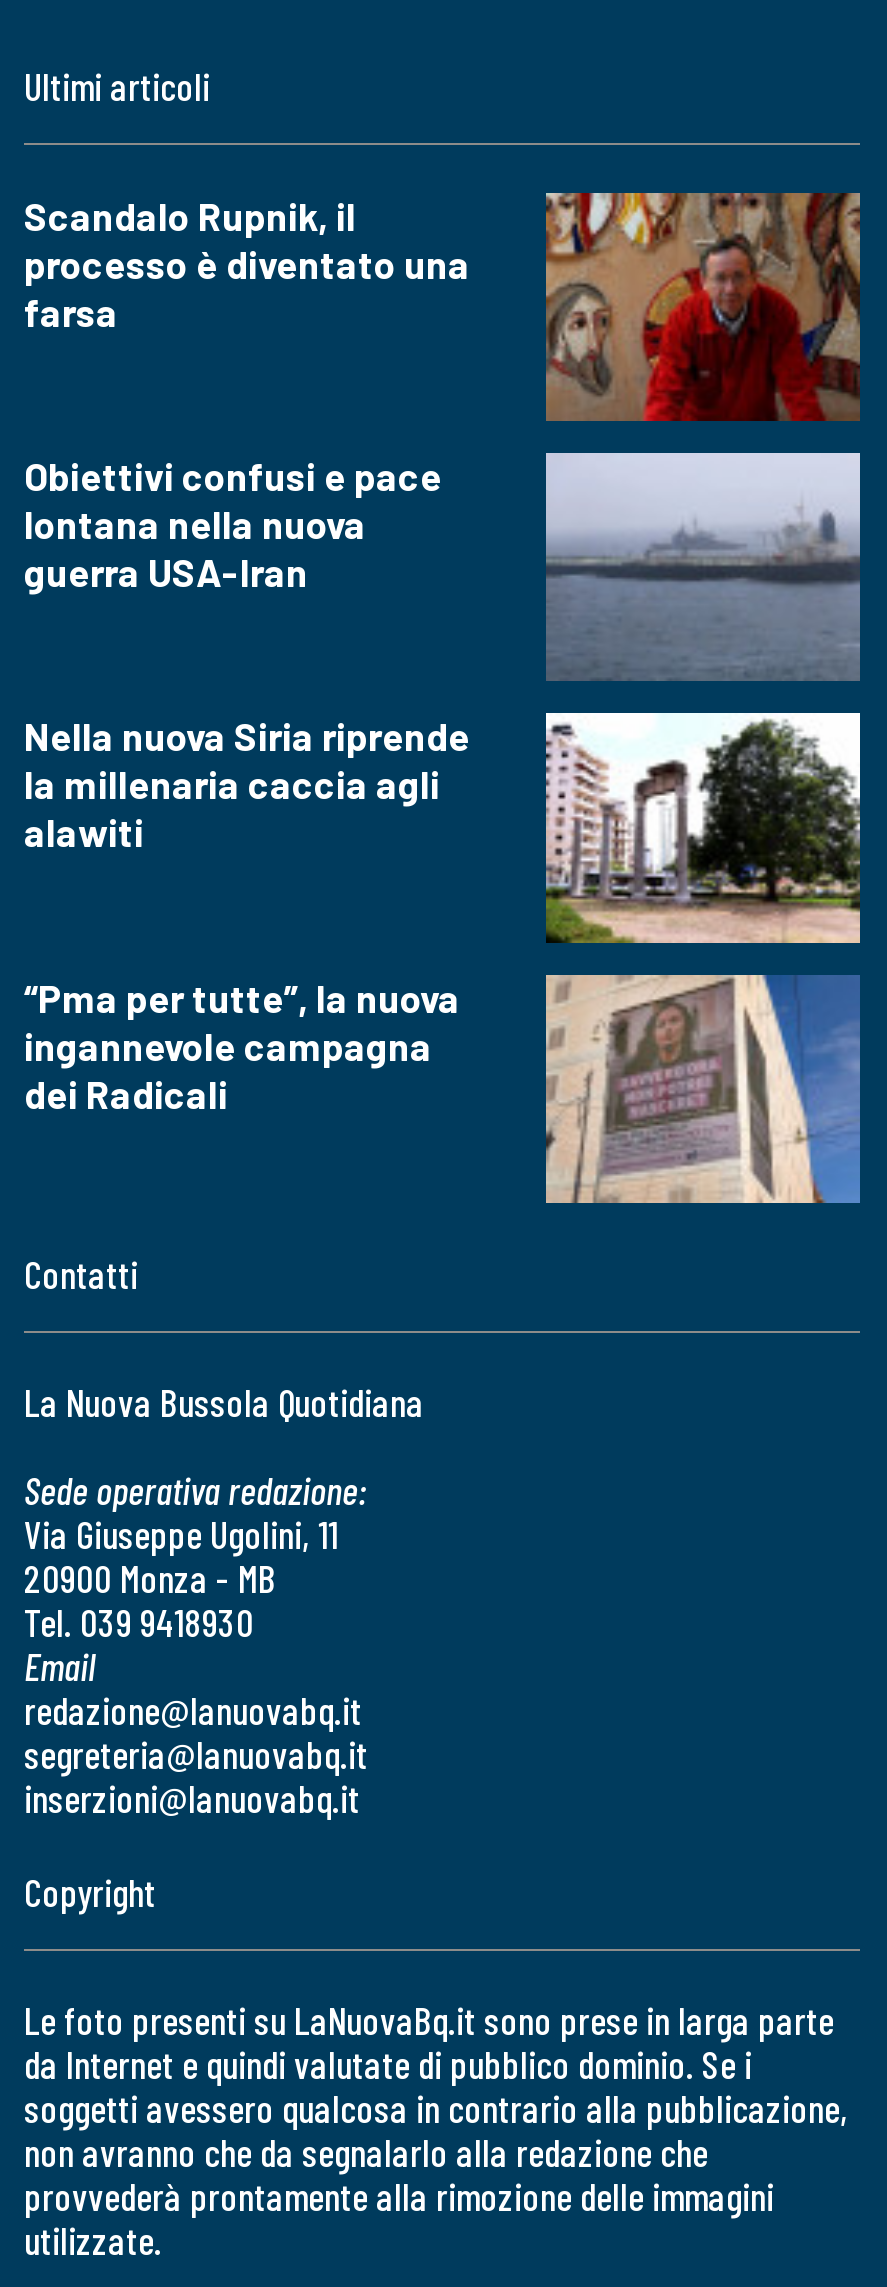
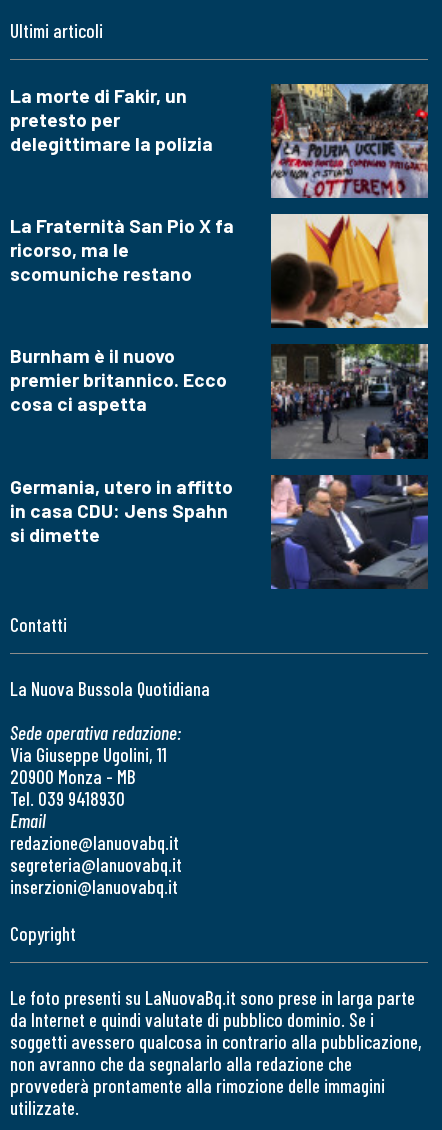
- Scandalo Rupnik, il
- processo è diventato una
- farsa
+ La morte di Fakir, un
+ pretesto per
+ delegittimare la polizia

- [image]
+ [image]

- Obiettivi confusi e pace
- lontana nella nuova
- guerra USA-Iran
+ La Fraternità San Pio X fa
+ ricorso, ma le
+ scomuniche restano

- [image]
+ [image]

- Nella nuova Siria riprende
- la millenaria caccia agli
- alawiti
+ Burnham è il nuovo
+ premier britannico. Ecco
+ cosa ci aspetta

- [image]
+ [image]

- “Pma per tutte”, la nuova
- ingannevole campagna
- dei Radicali
+ Germania, utero in affitto
+ in casa CDU: Jens Spahn
+ si dimette

- [image]
+ [image]
